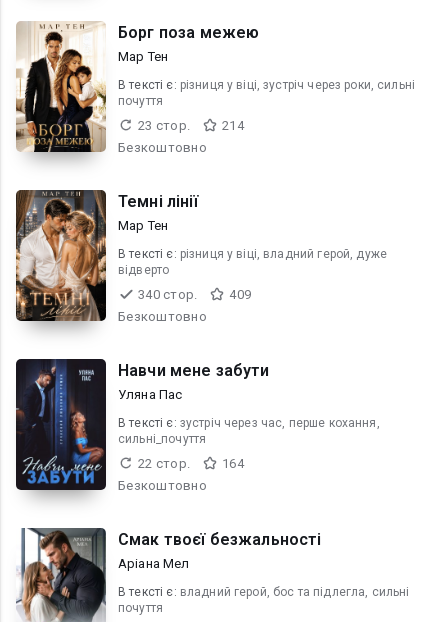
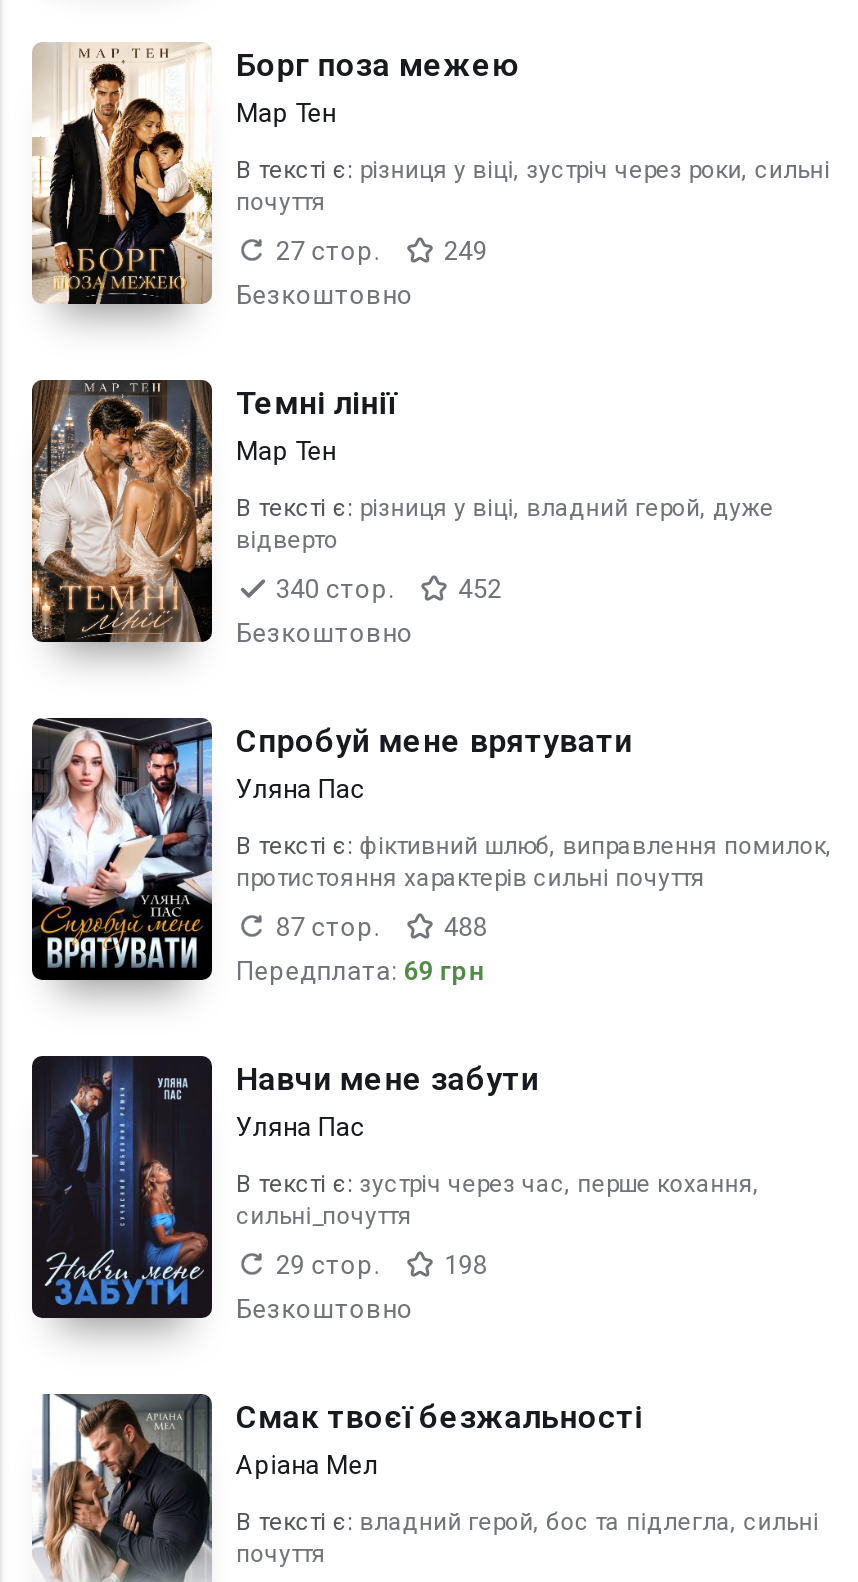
- 23 стор.
+ 27 стор.

- 214
+ 249

- 409
+ 452

+ [image]
+ Спробуй мене врятувати
+ Уляна Пас
+ В текcті є: фіктивний шлюб, виправлення помилок,
+ протистояння характерів сильні почуття
+ 87 стор.
+ 488
+ Передплата: 69 грн

- 22 стор.
+ 29 стор.

- 164
+ 198
